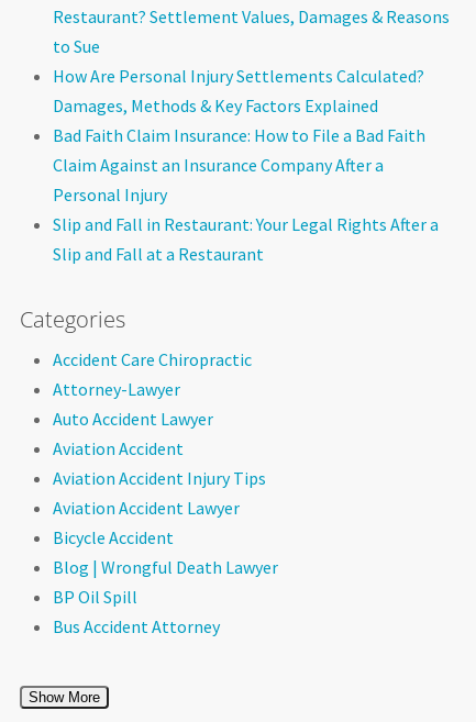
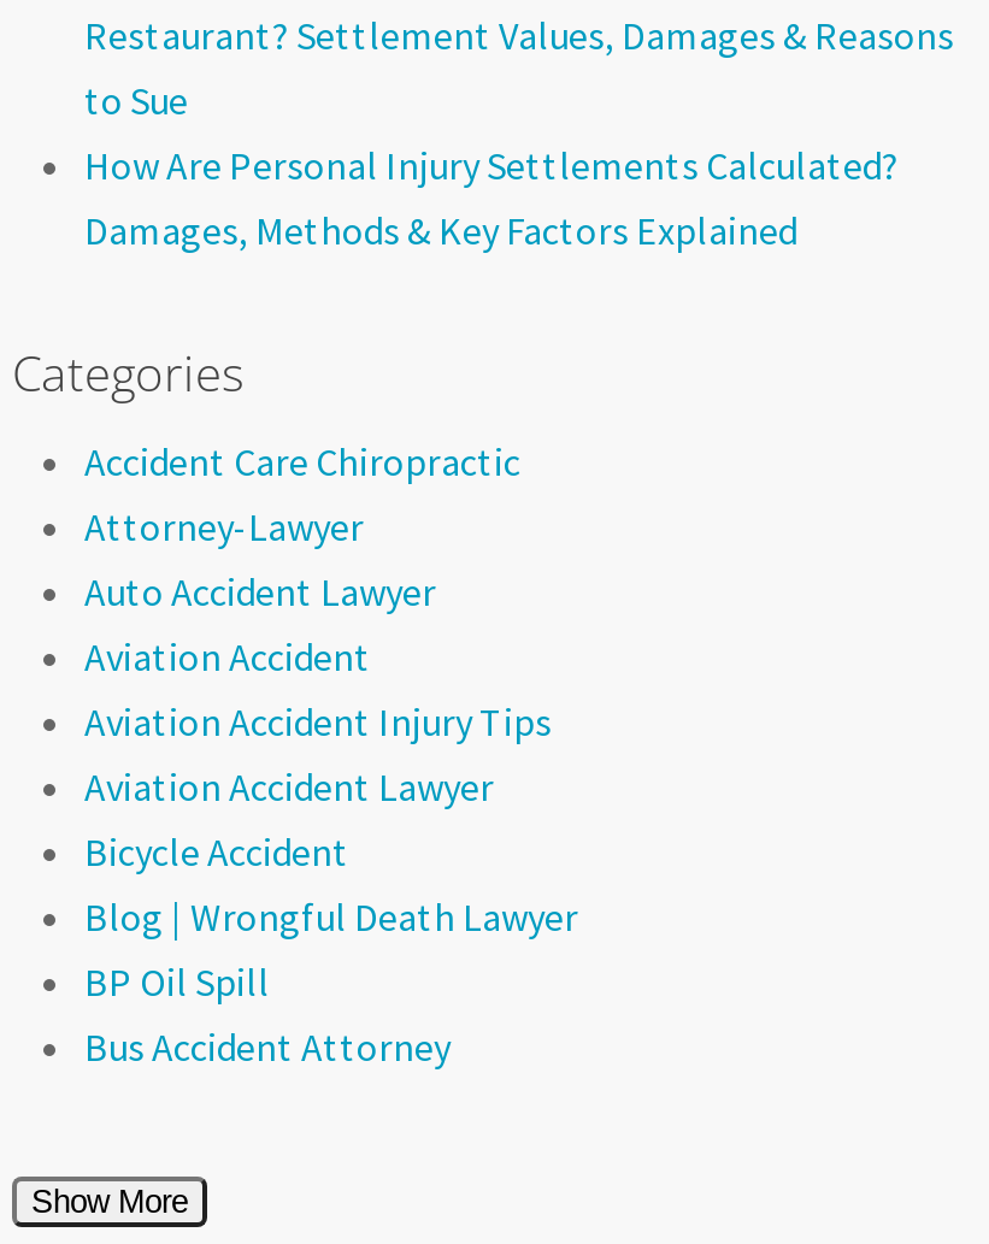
- Bad Faith Claim Insurance: How to File a Bad Faith
- Claim Against an Insurance Company After a
- Personal Injury
- Slip and Fall in Restaurant: Your Legal Rights After a
- Slip and Fall at a Restaurant
